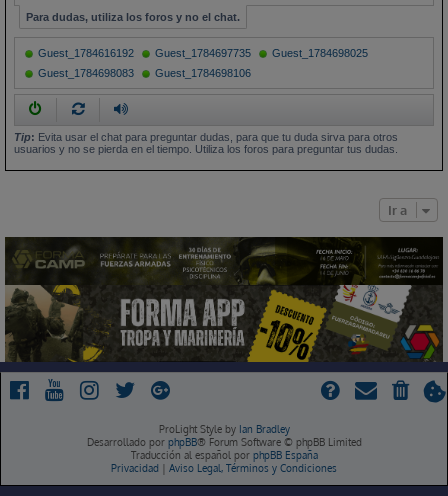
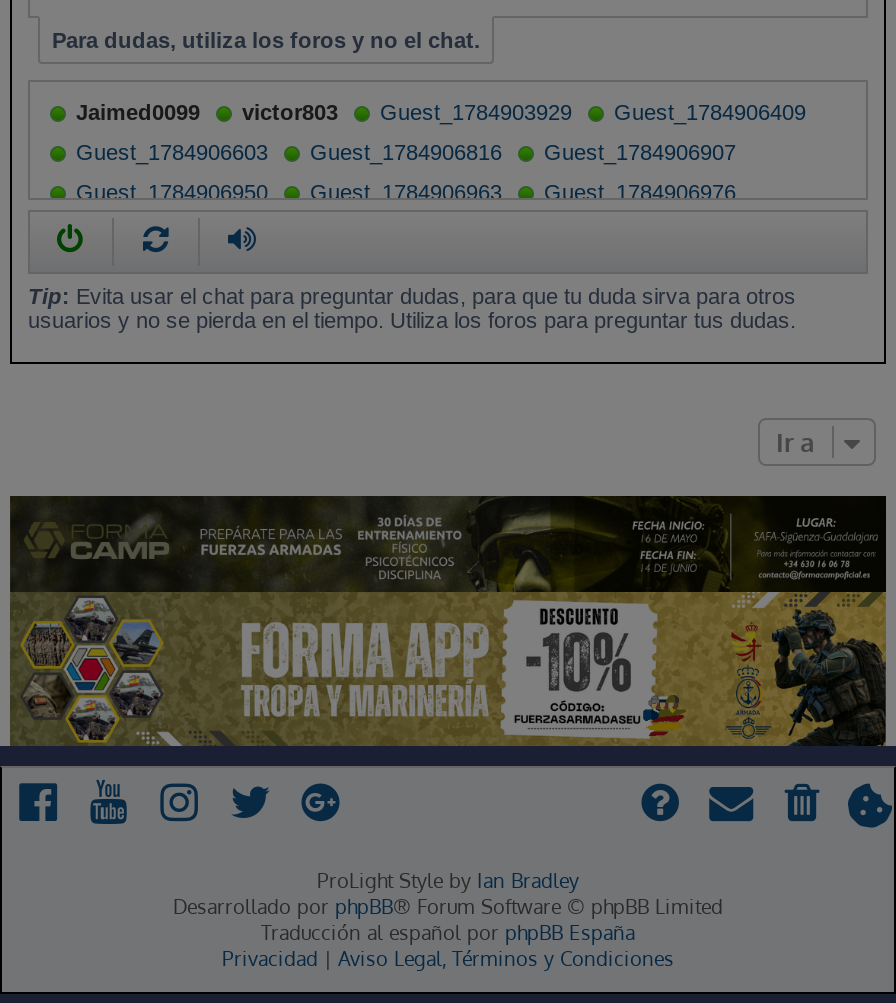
- Guest_1784616192
- Guest_1784697735
- Guest_1784698025
- Guest_1784698083
- Guest_1784698106
+ Jaimed0099
+ victor803
+ Guest_1784903929
+ Guest_1784906409
+ Guest_1784906603
+ Guest_1784906816
+ Guest_1784906907
+ Guest_1784906950
+ Guest_1784906963
+ Guest_1784906976

- [image]
+ [image]
